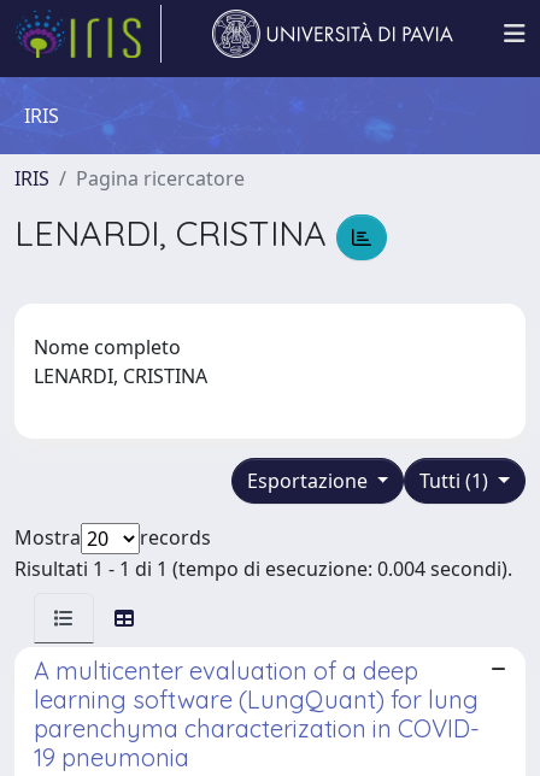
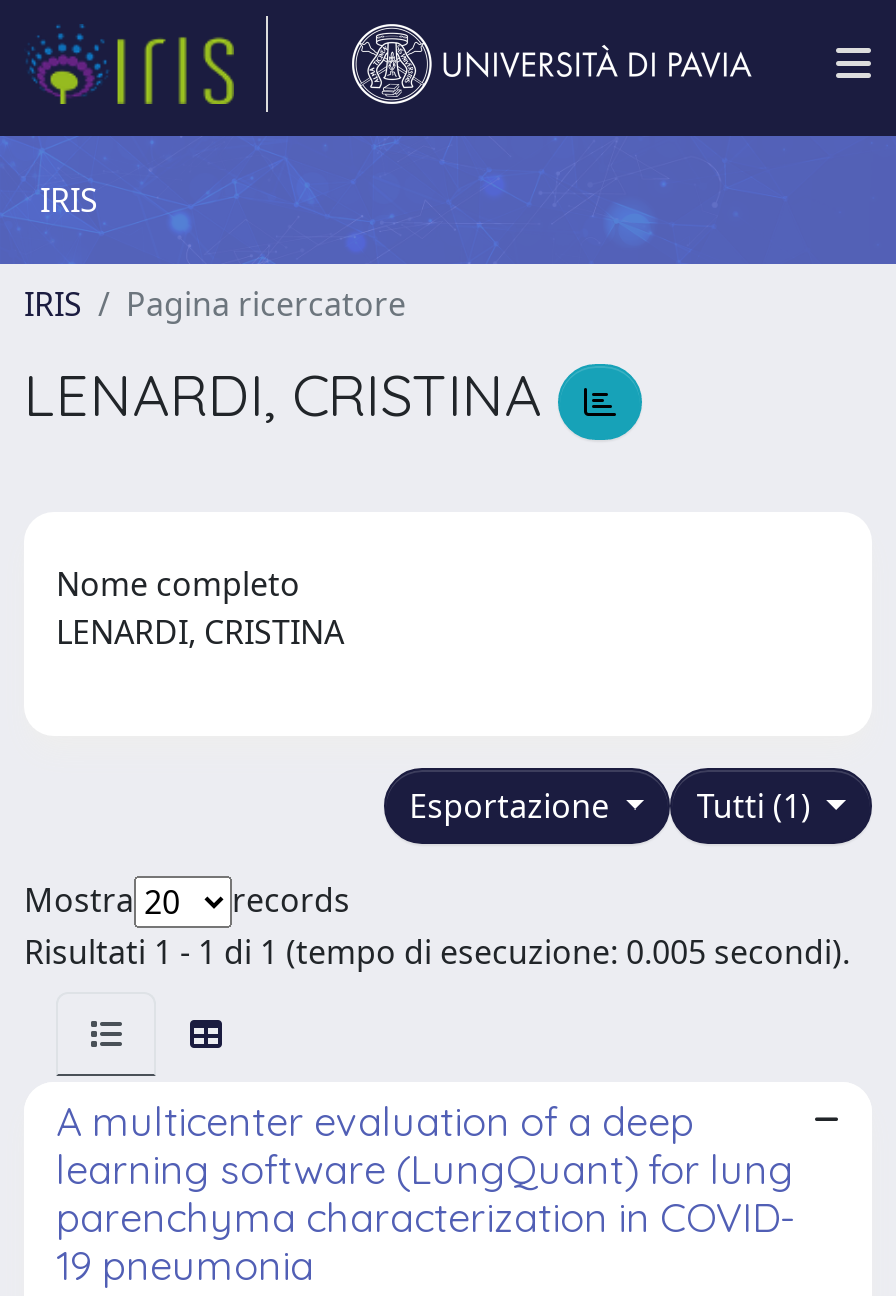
- Risultati 1 - 1 di 1 (tempo di esecuzione: 0.004 secondi).
+ Risultati 1 - 1 di 1 (tempo di esecuzione: 0.005 secondi).
